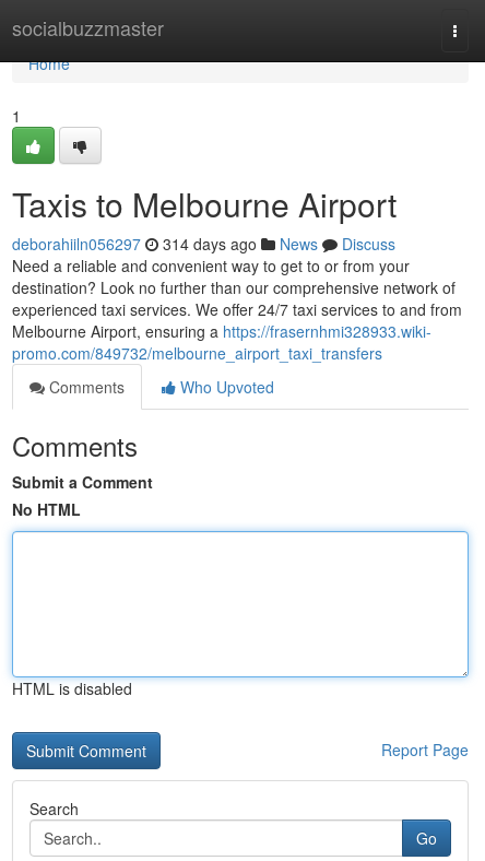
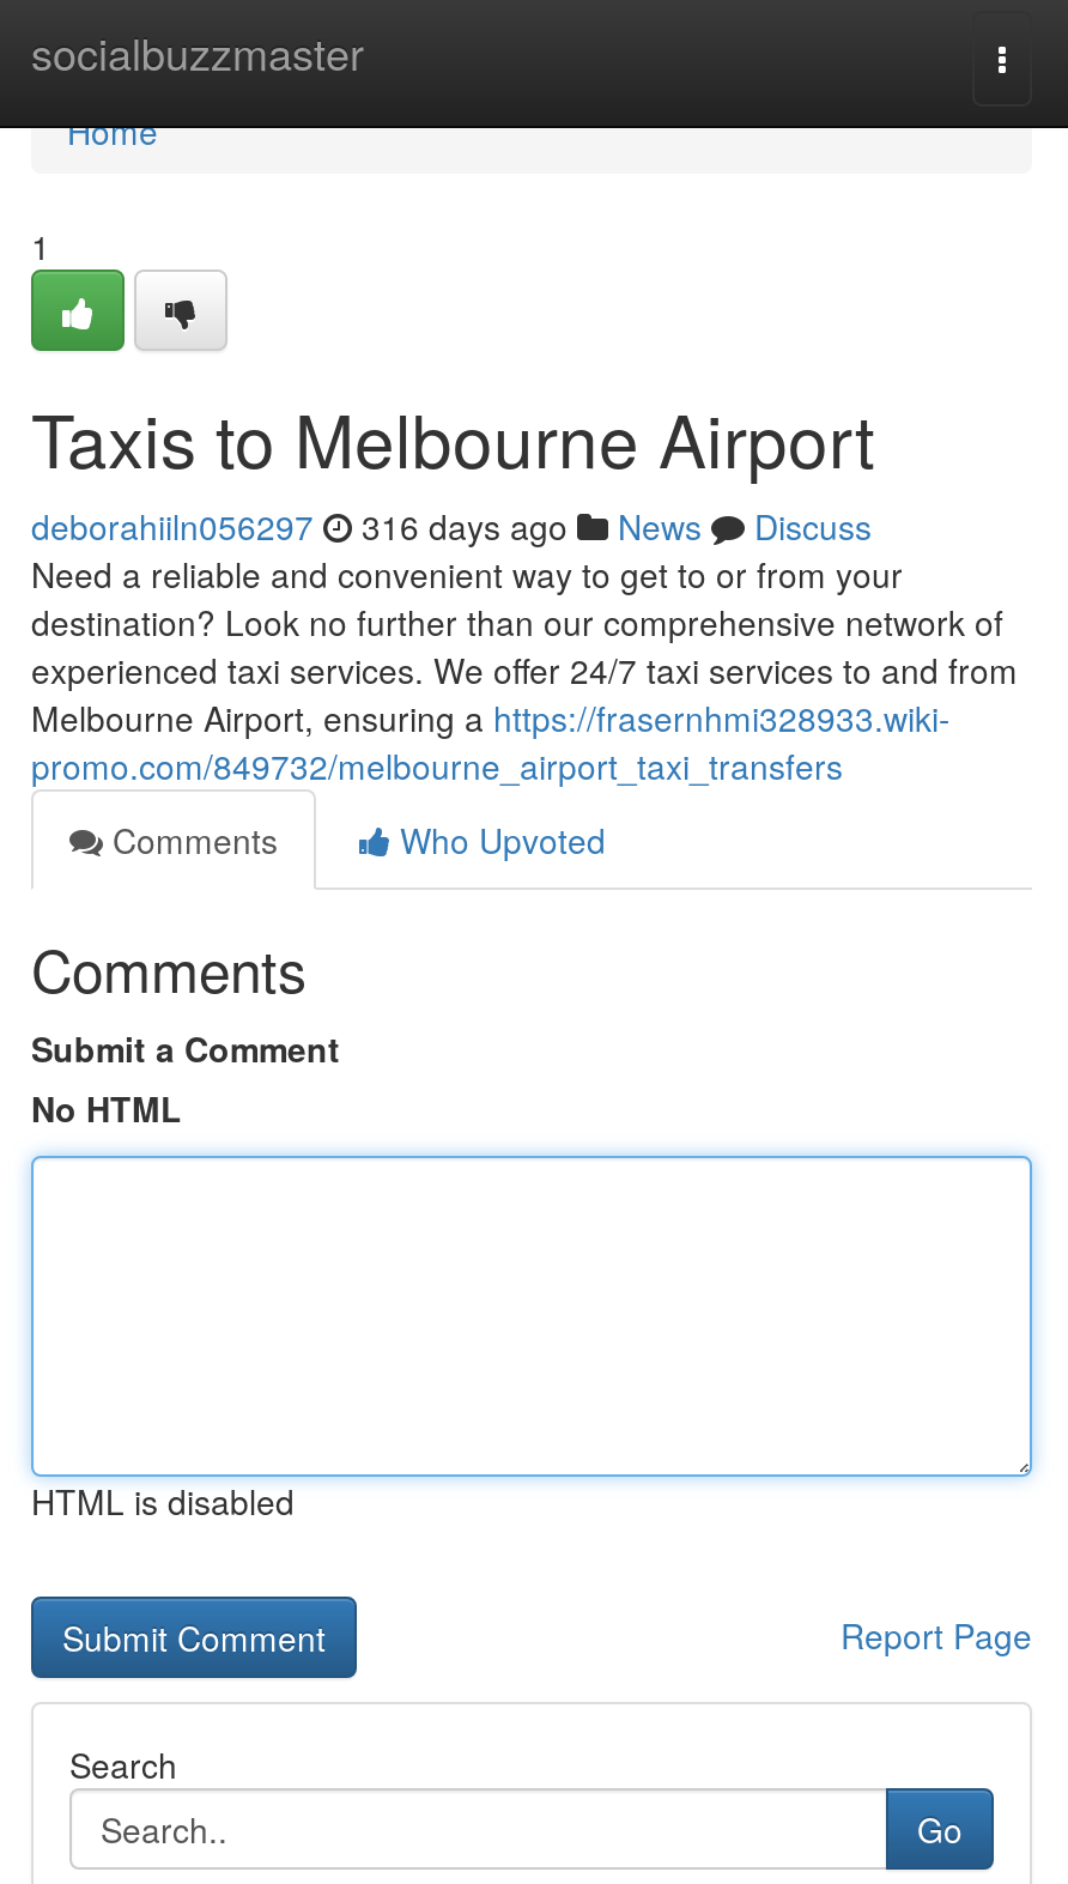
- deborahiiln056297 314 days ago News Discuss
+ deborahiiln056297 316 days ago News Discuss
